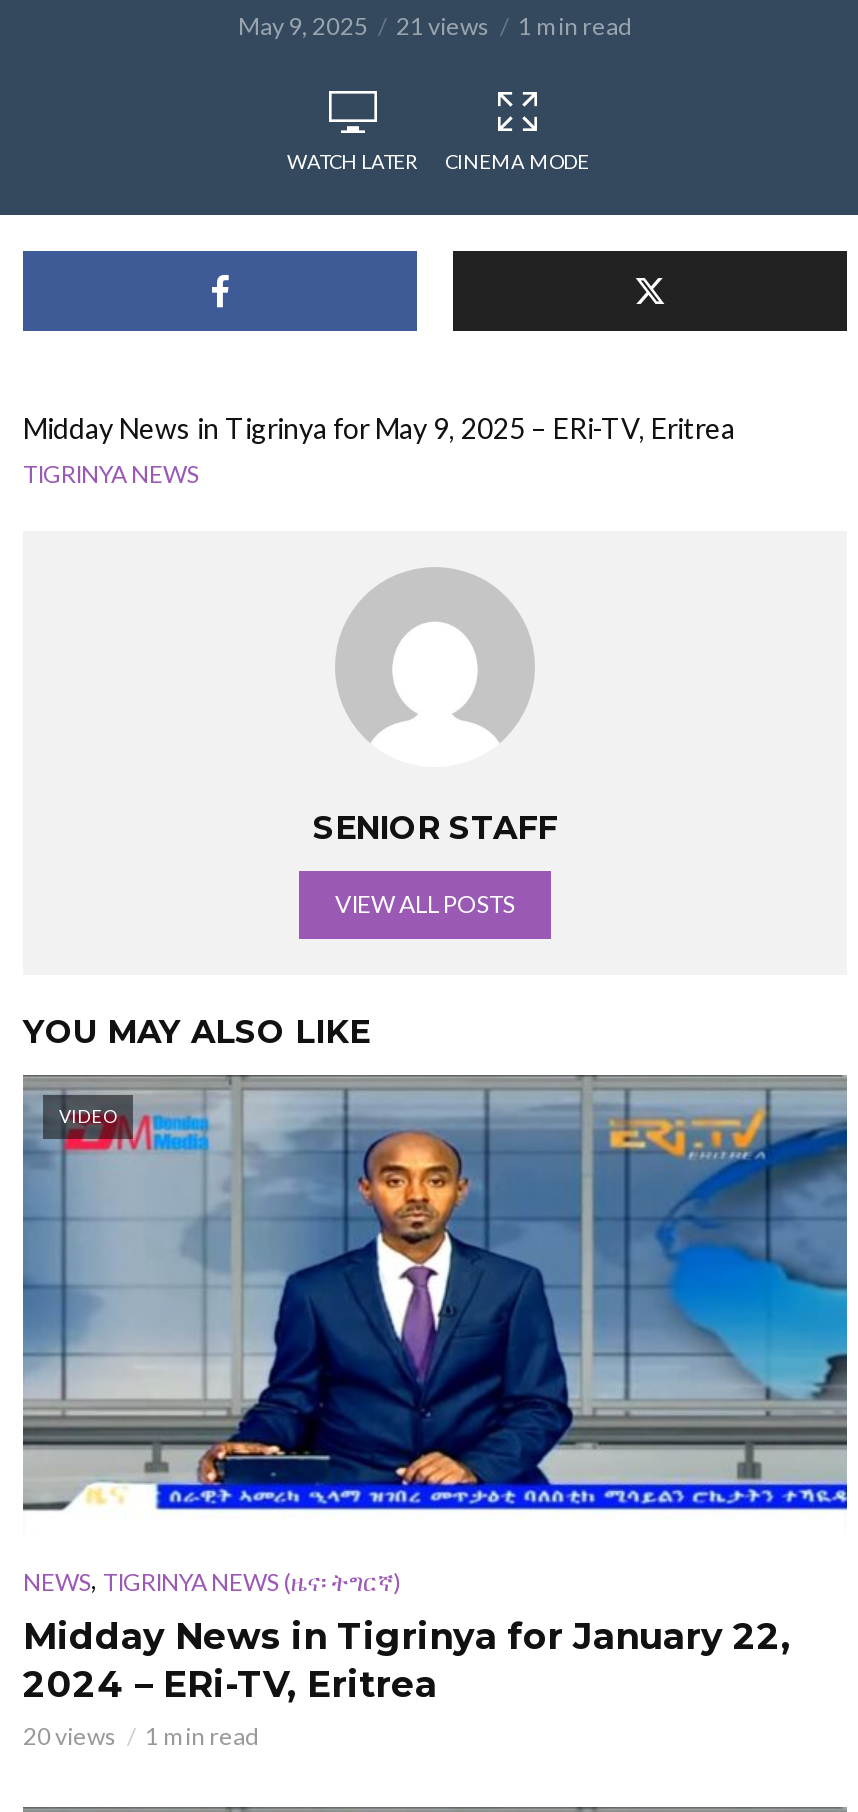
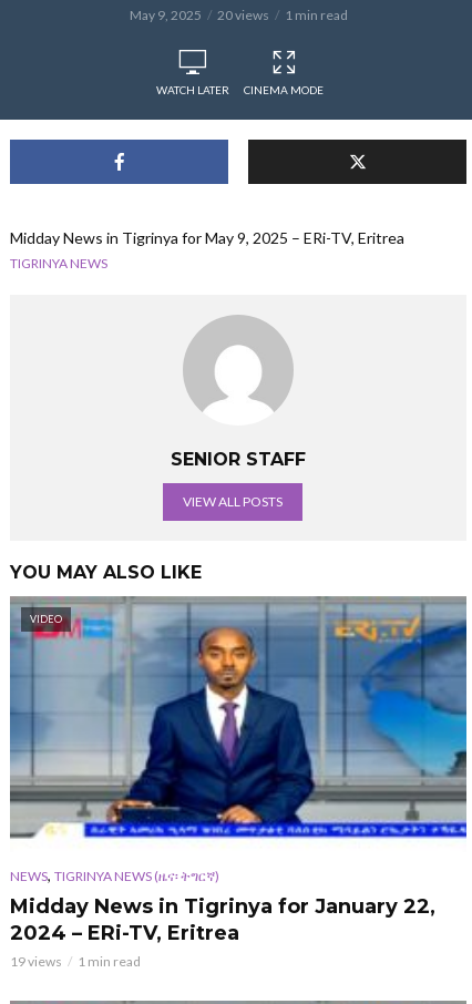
- May 9, 2025 21 views 1 min read
+ May 9, 2025 20 views 1 min read

- 20 views 1 min read
+ 19 views 1 min read
